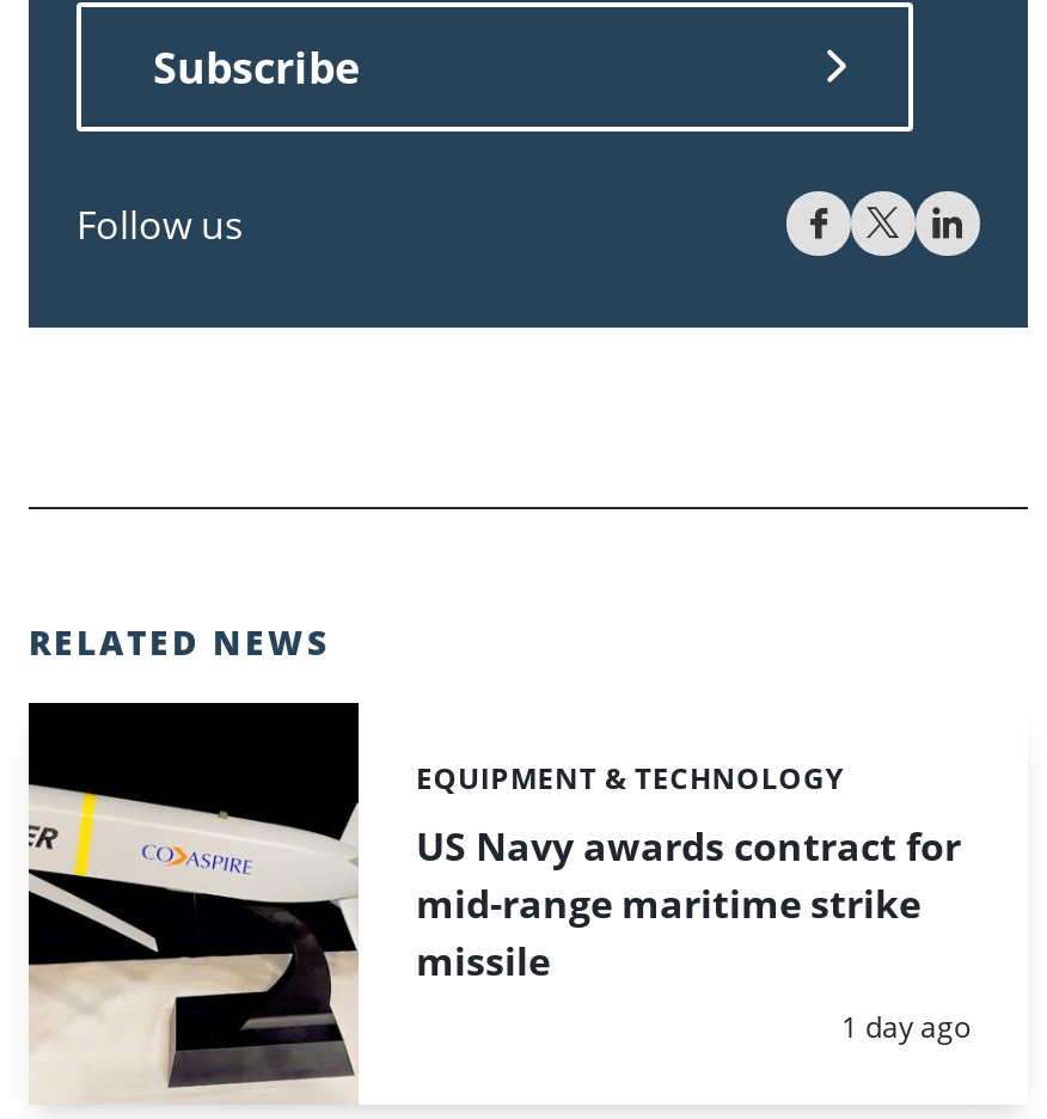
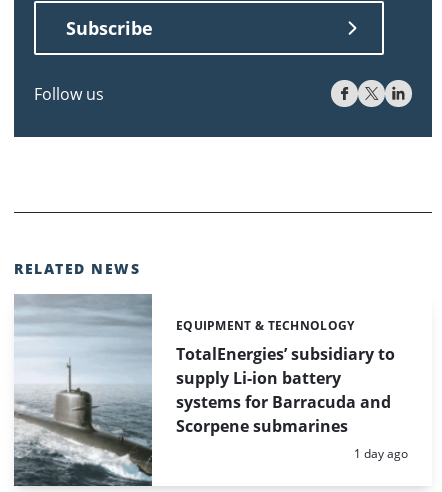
- [image]
- US Navy awards contract for
- mid-range maritime strike
- missile
+ [image]
+ TotalEnergies’ subsidiary to
+ supply Li-ion battery
+ systems for Barracuda and
+ Scorpene submarines
